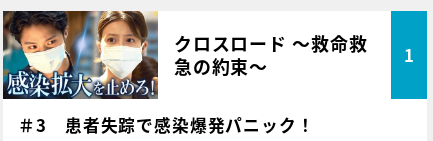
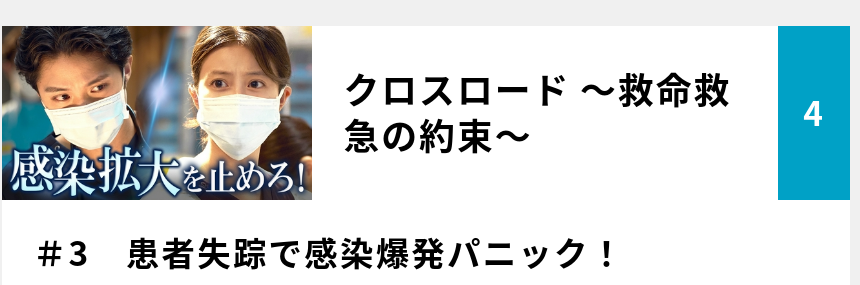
- クロスロード ～救命救 1
+ クロスロード ～救命救 4
